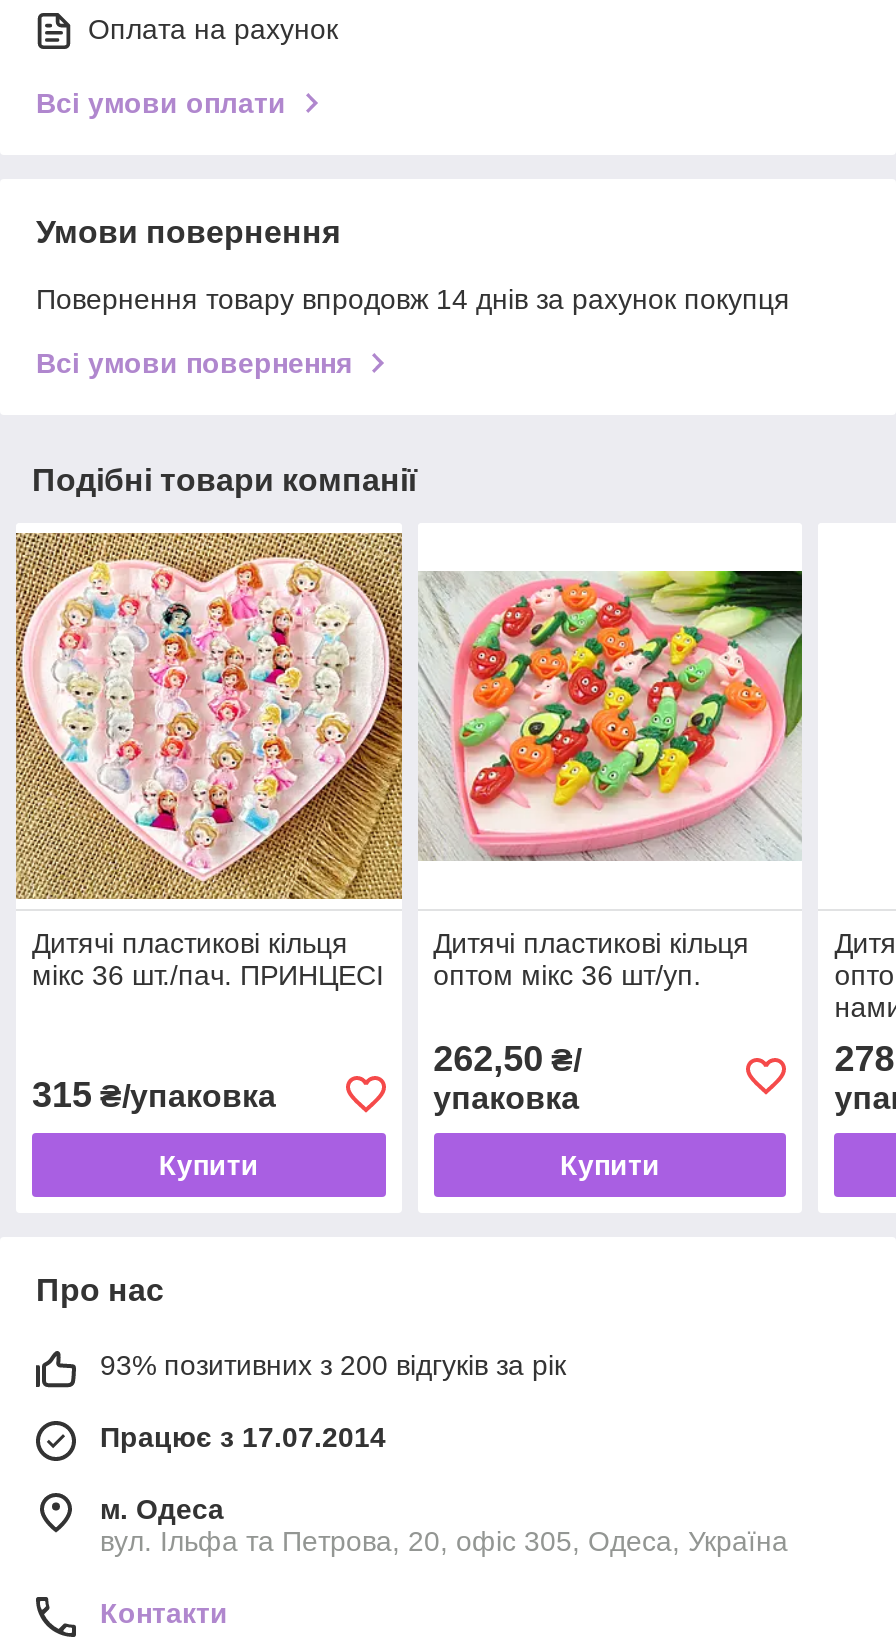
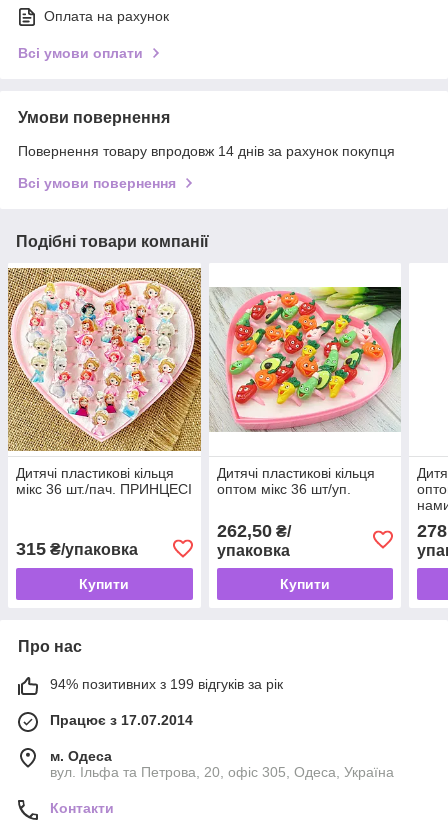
- 93% позитивних з 200 відгуків за рік
+ 94% позитивних з 199 відгуків за рік
